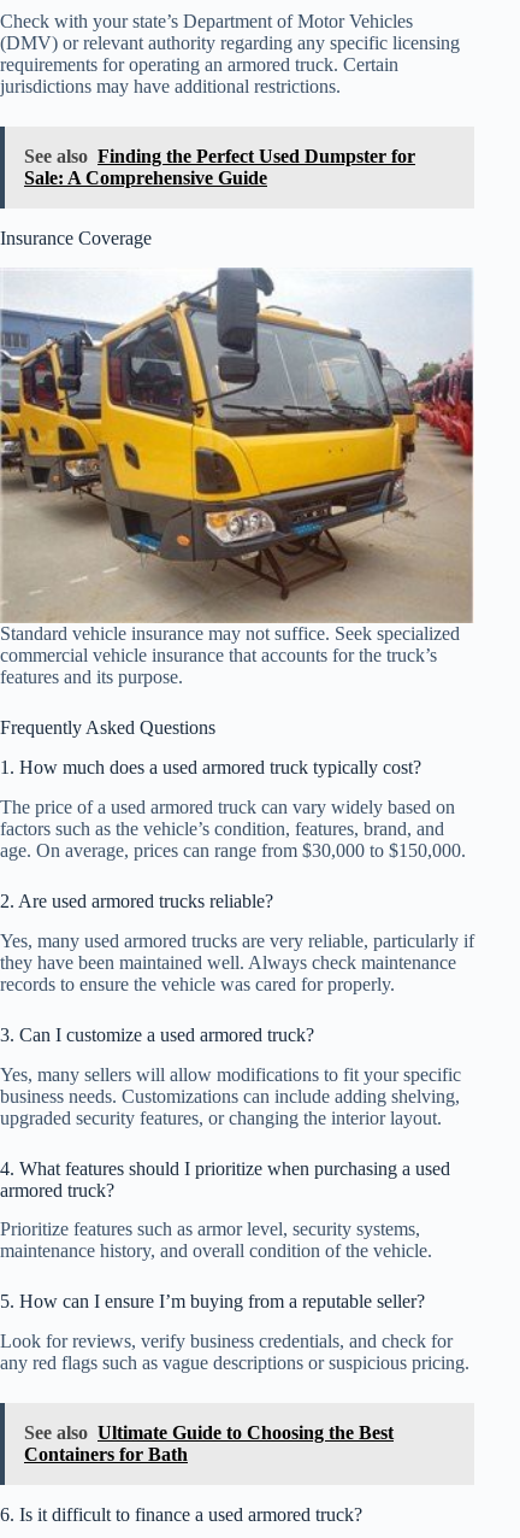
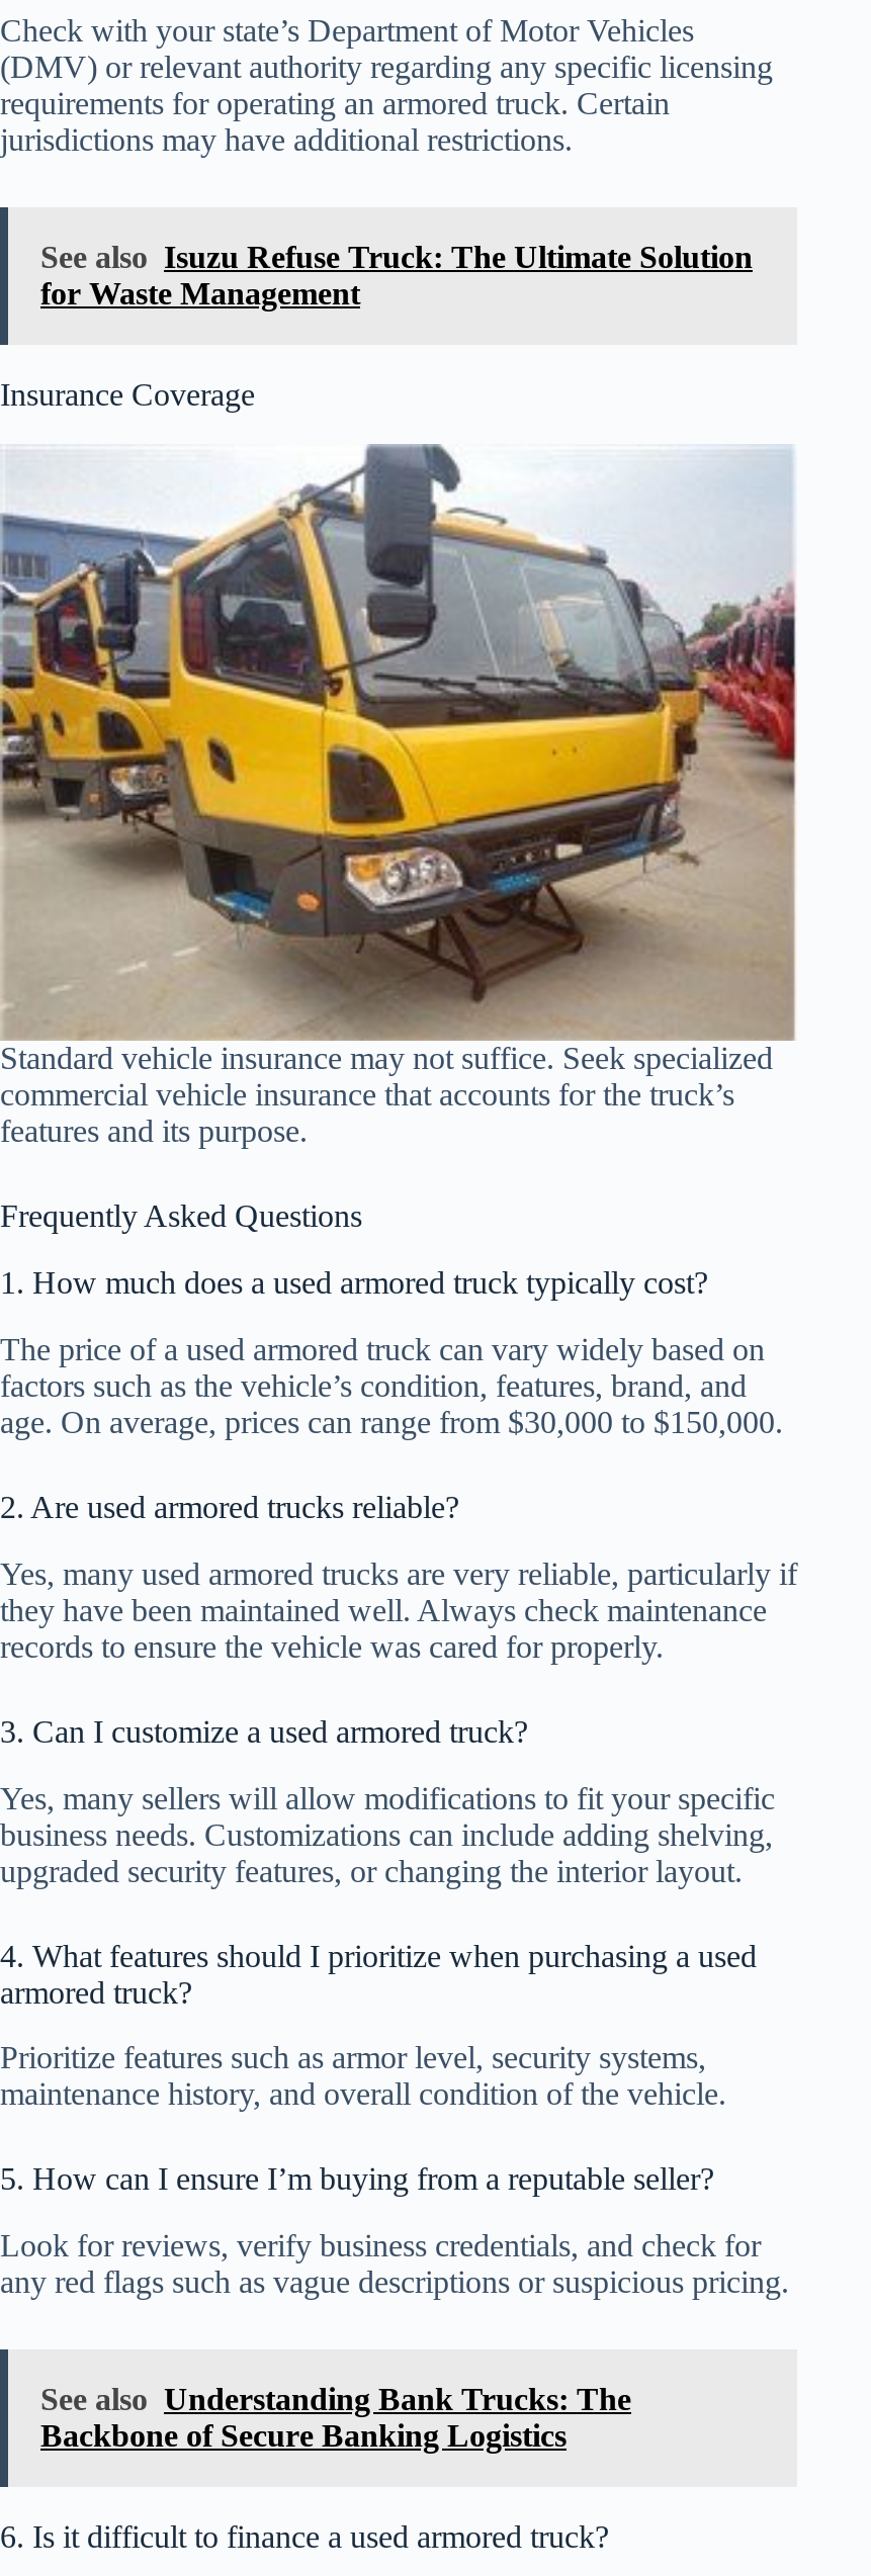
- See also Finding the Perfect Used Dumpster for
- Sale: A Comprehensive Guide
+ See also Isuzu Refuse Truck: The Ultimate Solution
+ for Waste Management

- See also Ultimate Guide to Choosing the Best
- Containers for Bath
+ See also Understanding Bank Trucks: The
+ Backbone of Secure Banking Logistics
